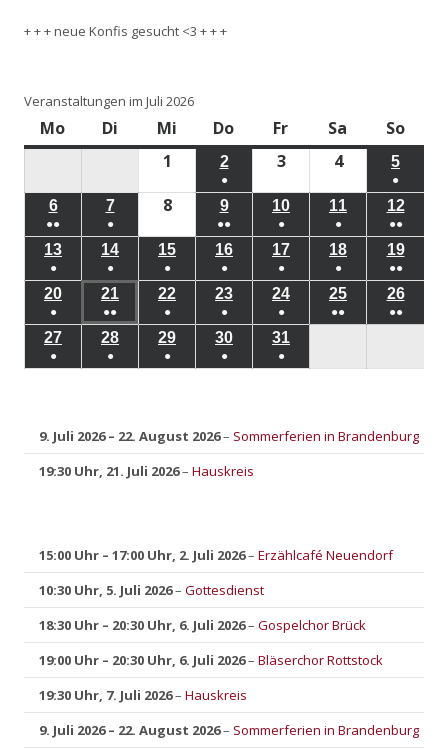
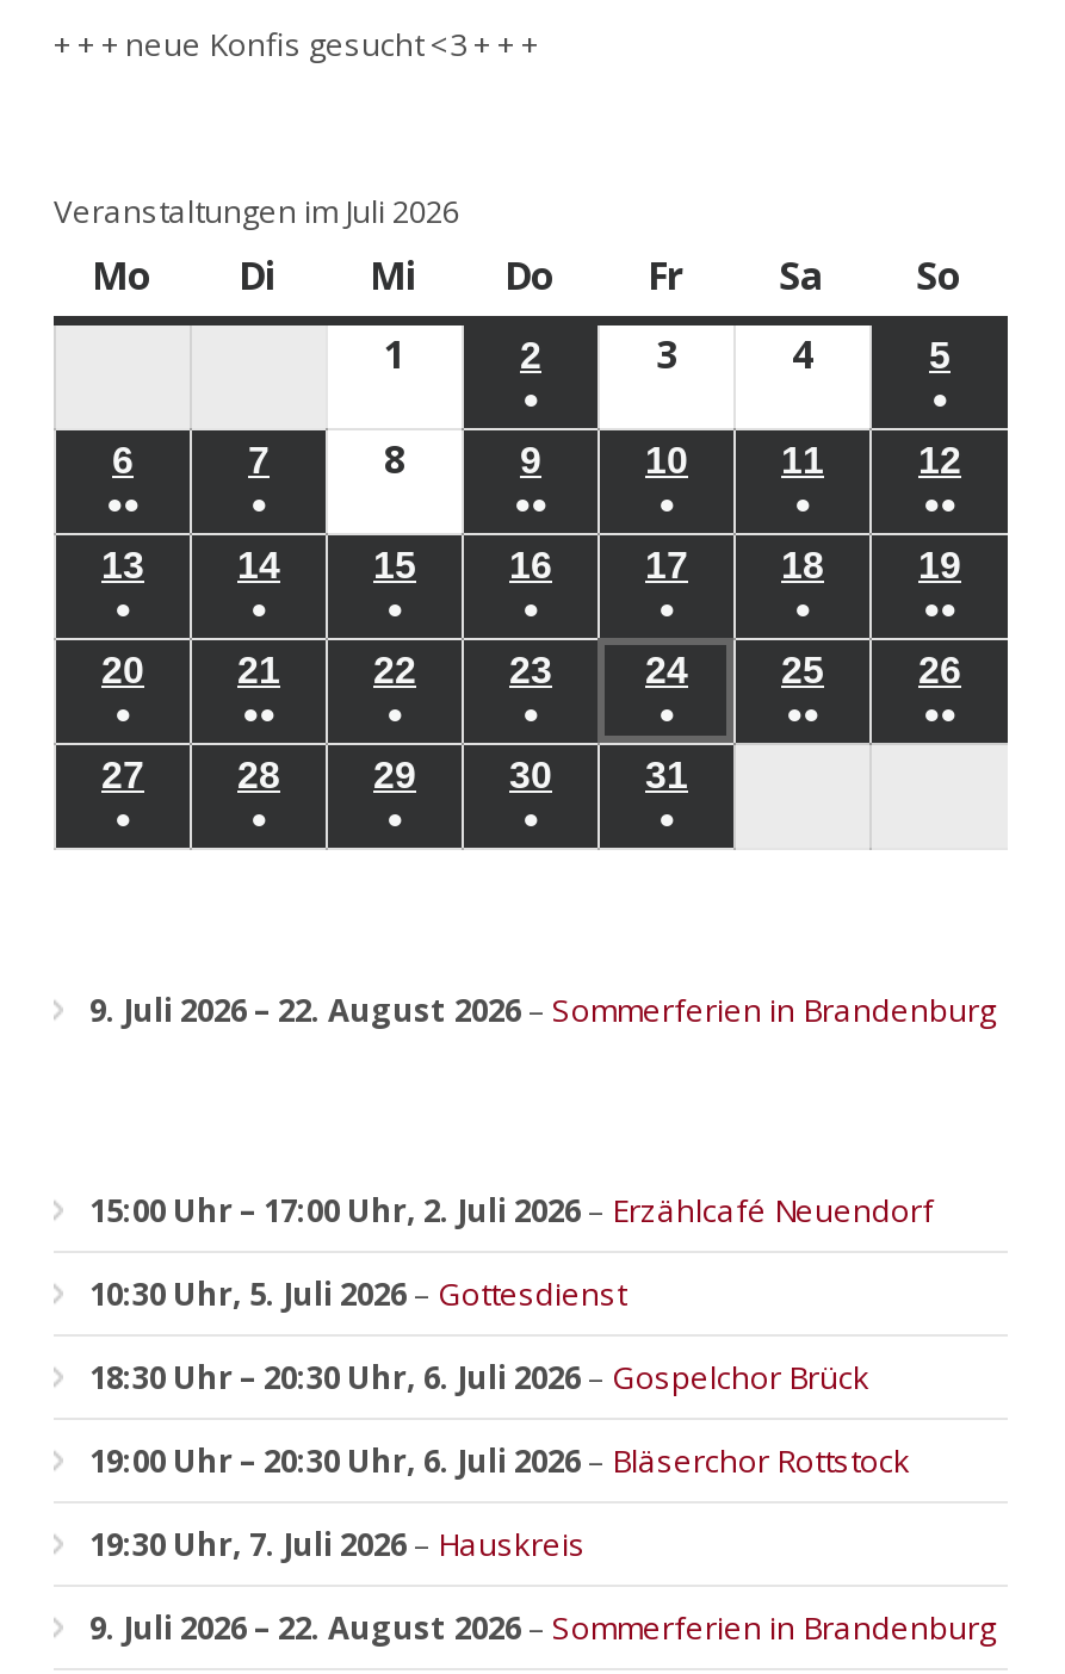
- 19:30 Uhr, 21. Juli 2026– Hauskreis
